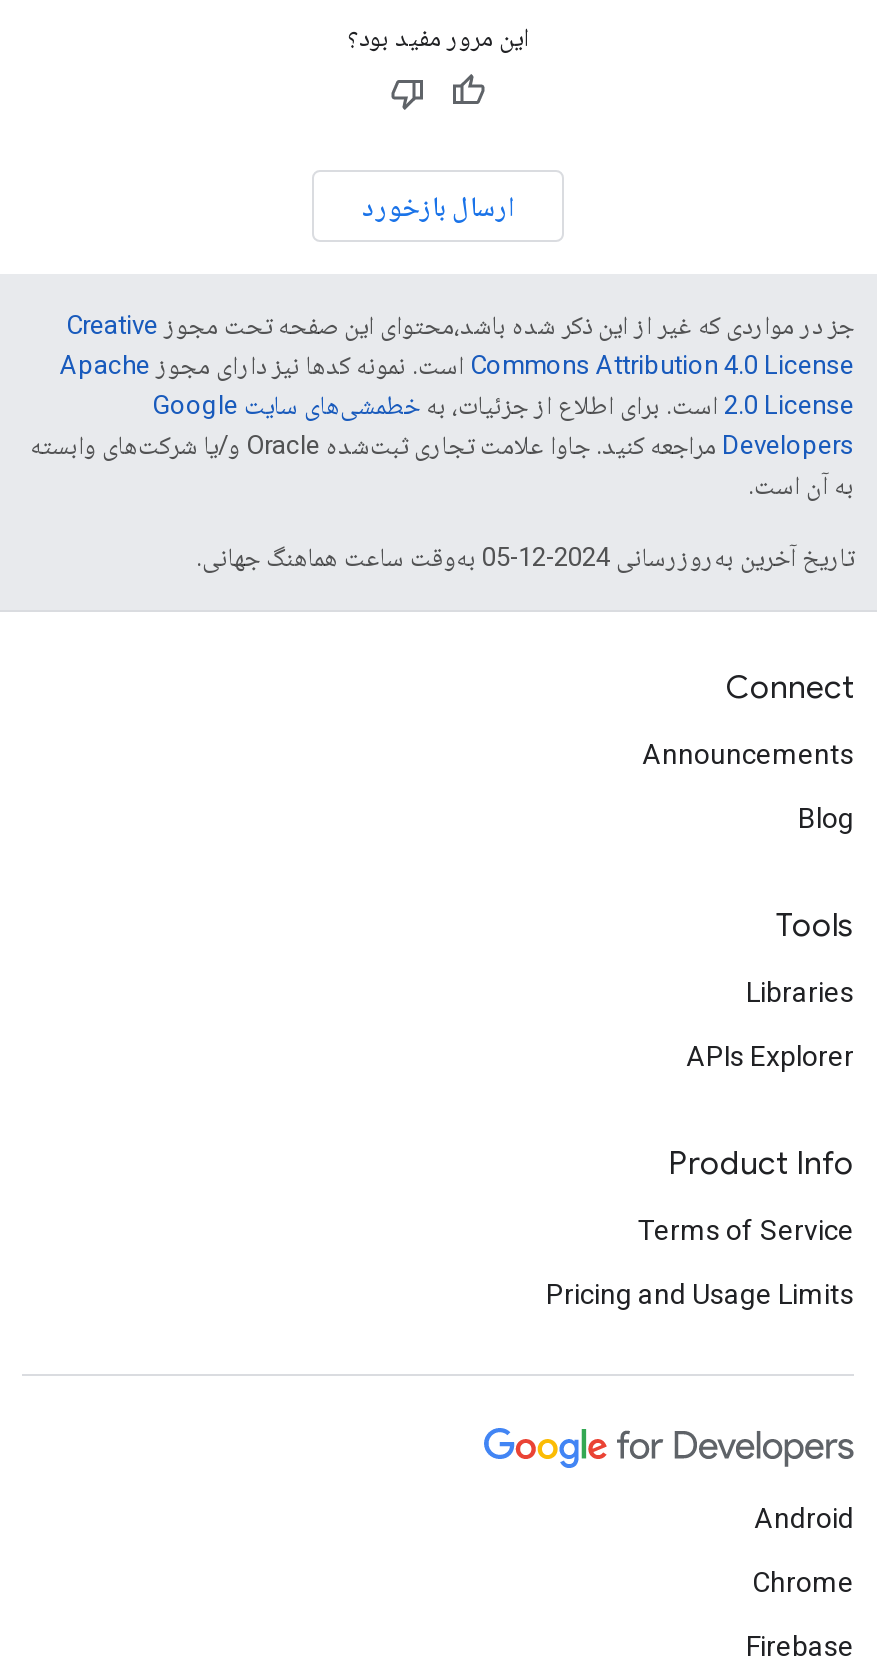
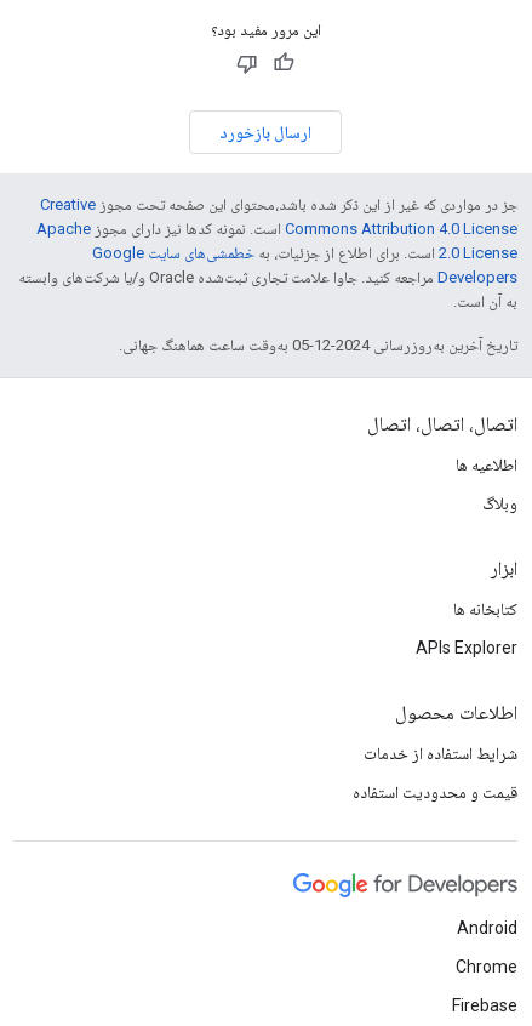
- Connect
+ اتصال، اتصال، اتصال

- Announcements
+ اطلاعیه ها

- Blog
+ وبلاگ

- Tools
+ ابزار

- Libraries
+ کتابخانه ها

- Product Info
+ اطلاعات محصول

- Terms of Service
+ شرایط استفاده از خدمات

- Pricing and Usage Limits
+ قیمت و محدودیت استفاده
